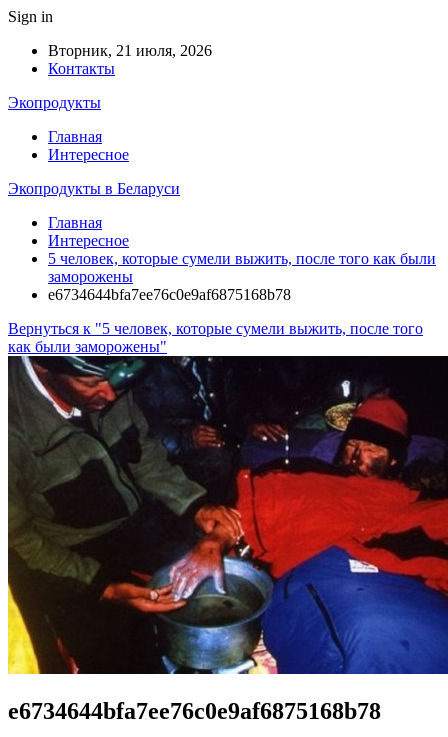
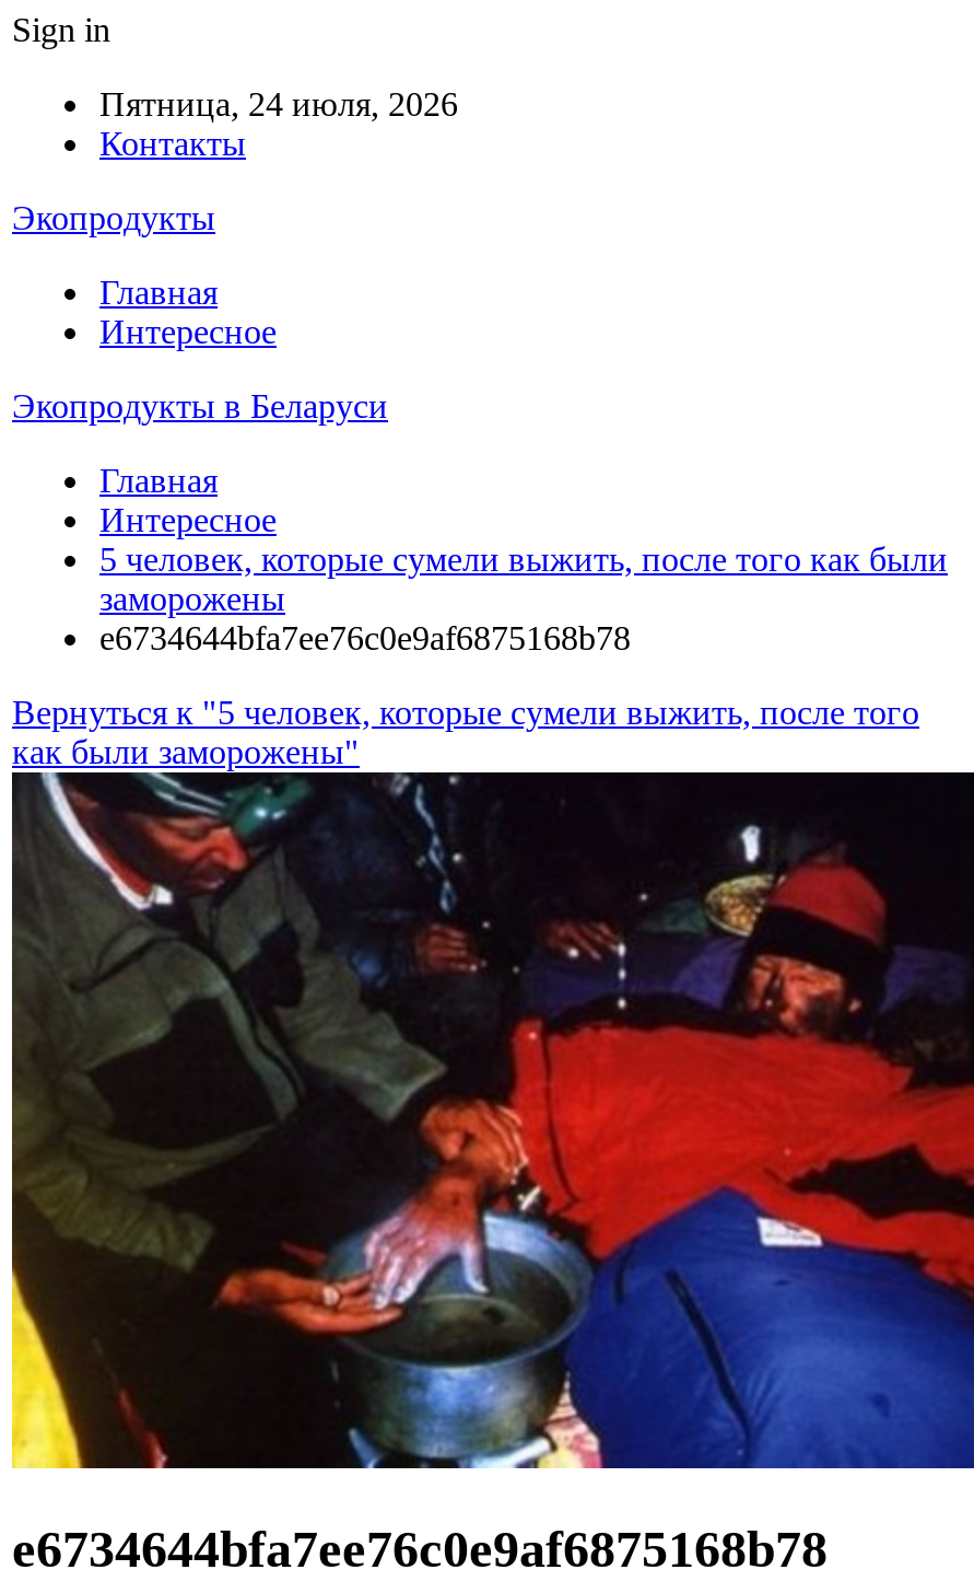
- Вторник, 21 июля, 2026
+ Пятница, 24 июля, 2026
